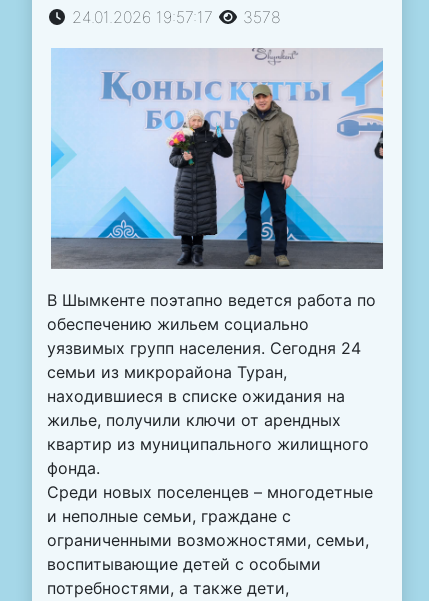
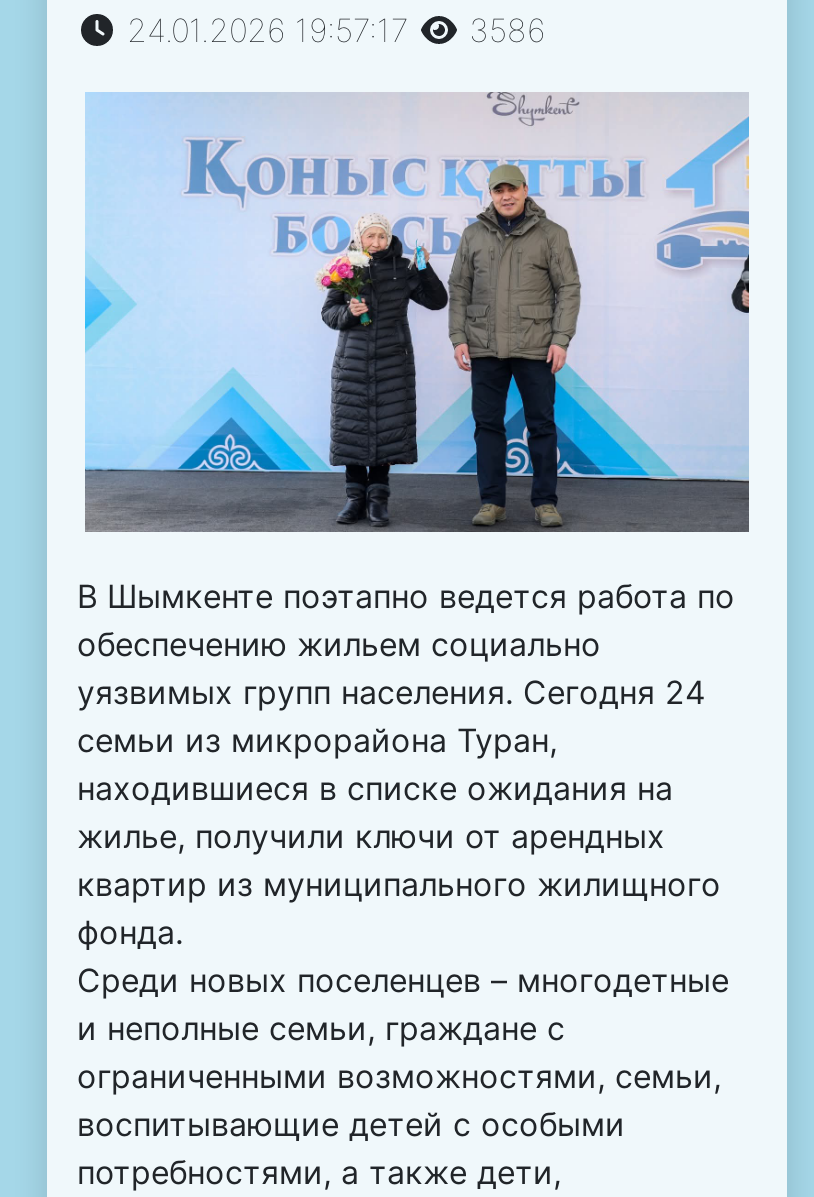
- 24.01.2026 19:57:17 3578
+ 24.01.2026 19:57:17 3586
